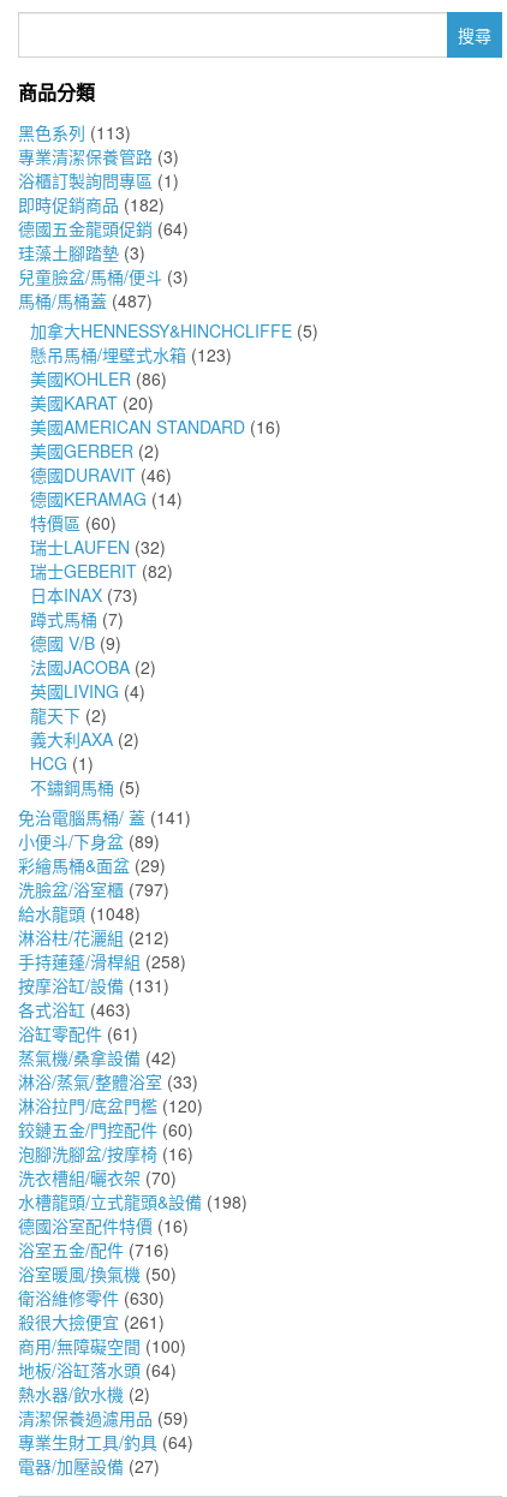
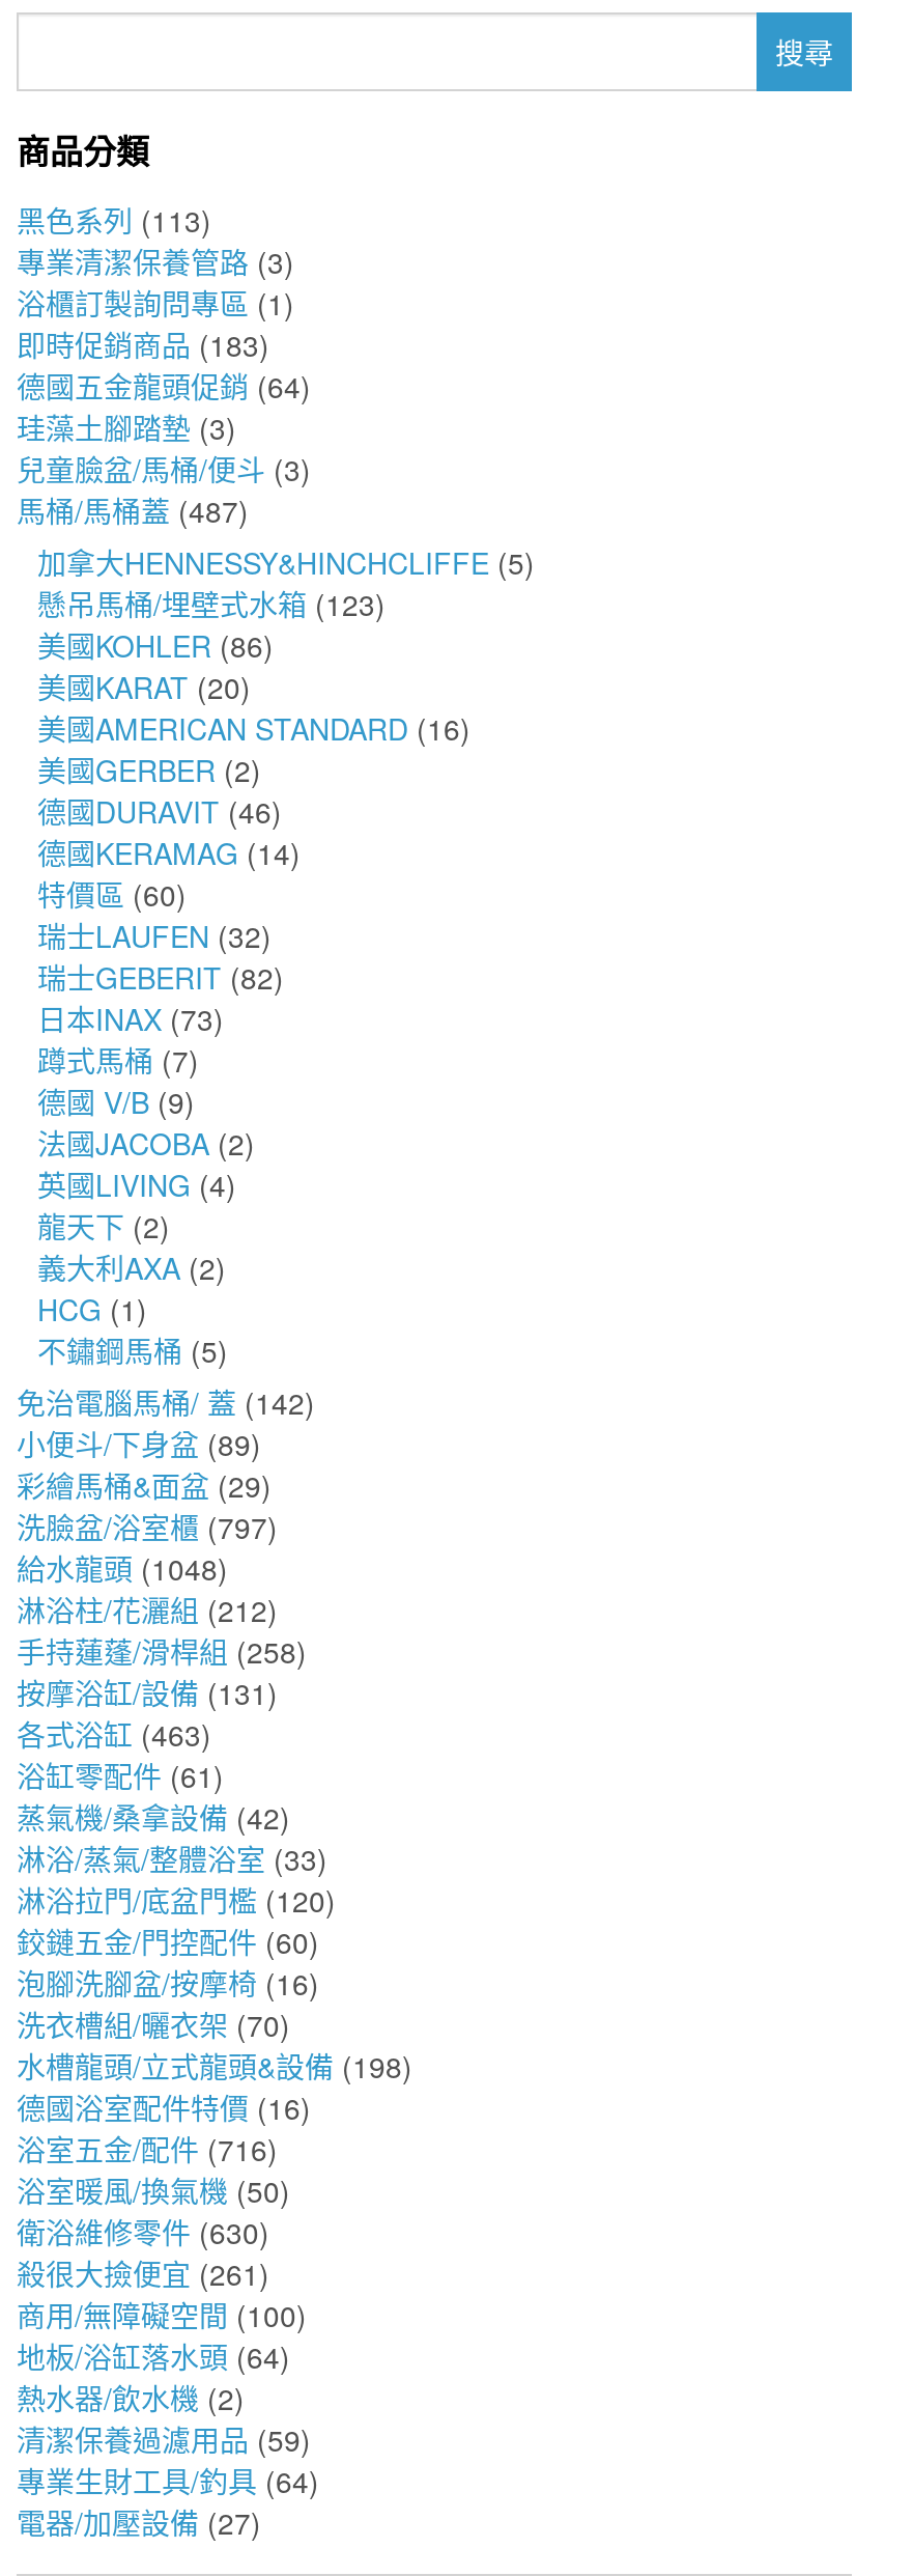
- 即時促銷商品 (182)
+ 即時促銷商品 (183)

- 免治電腦馬桶/ 蓋 (141)
+ 免治電腦馬桶/ 蓋 (142)
